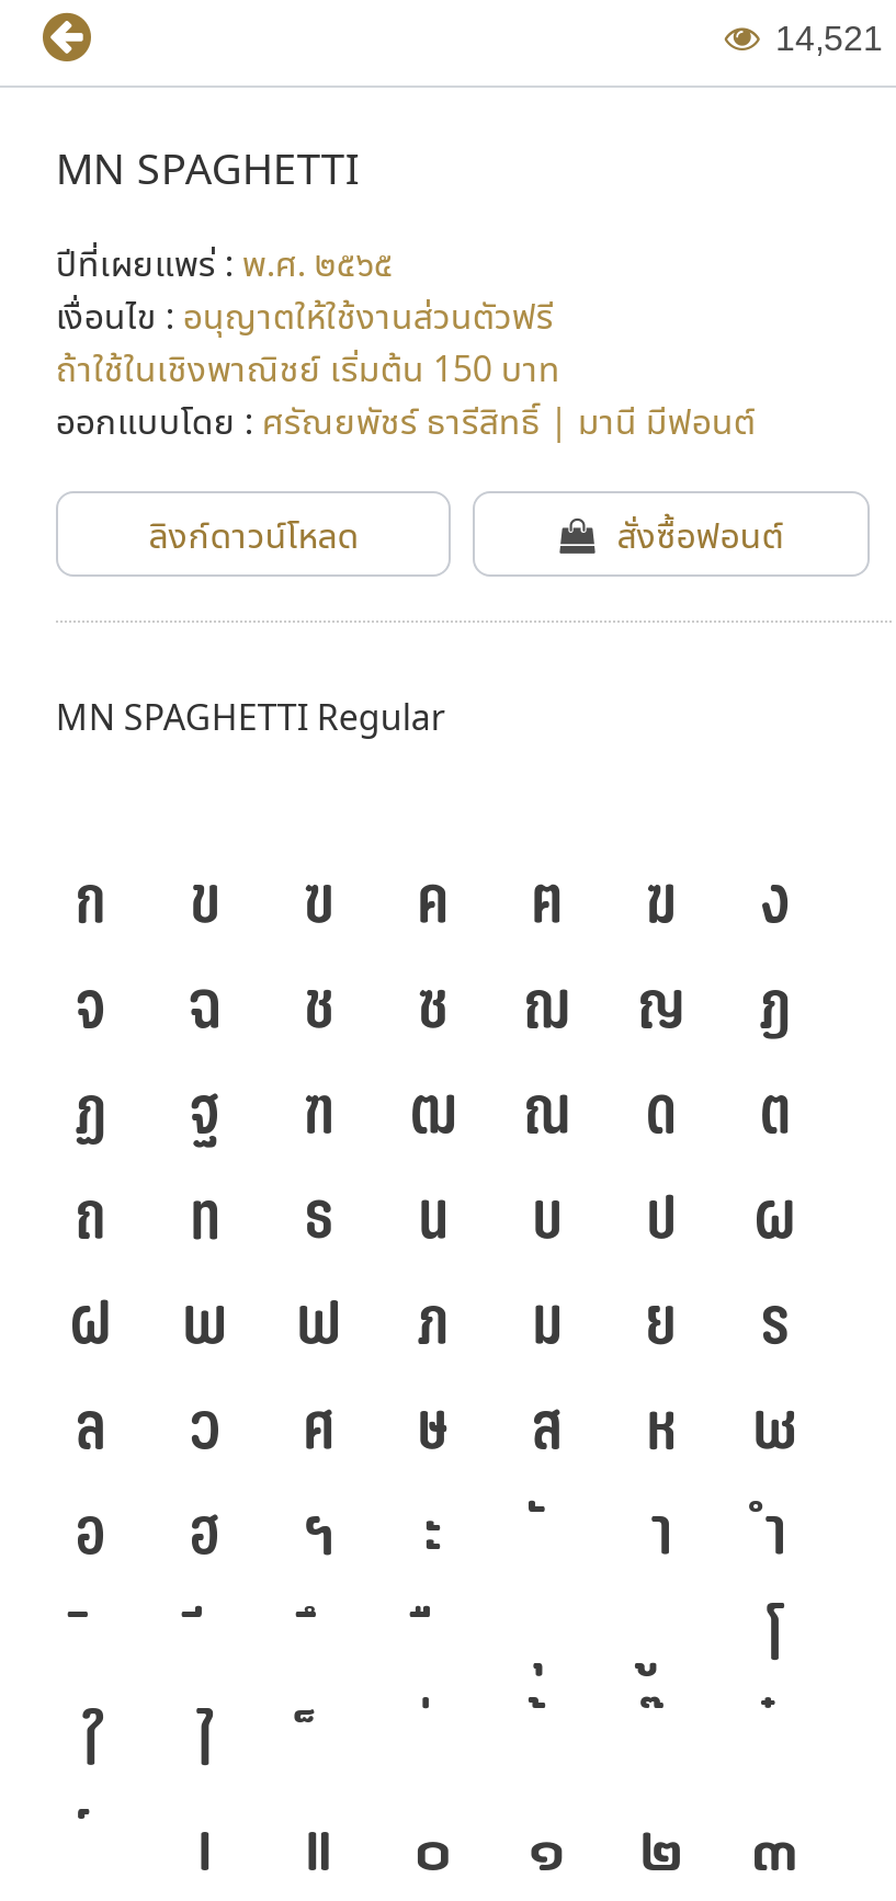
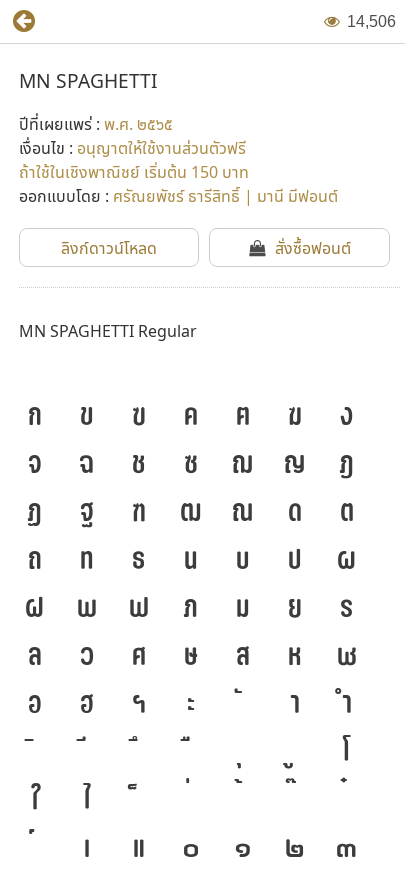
- 14,521
+ 14,506
